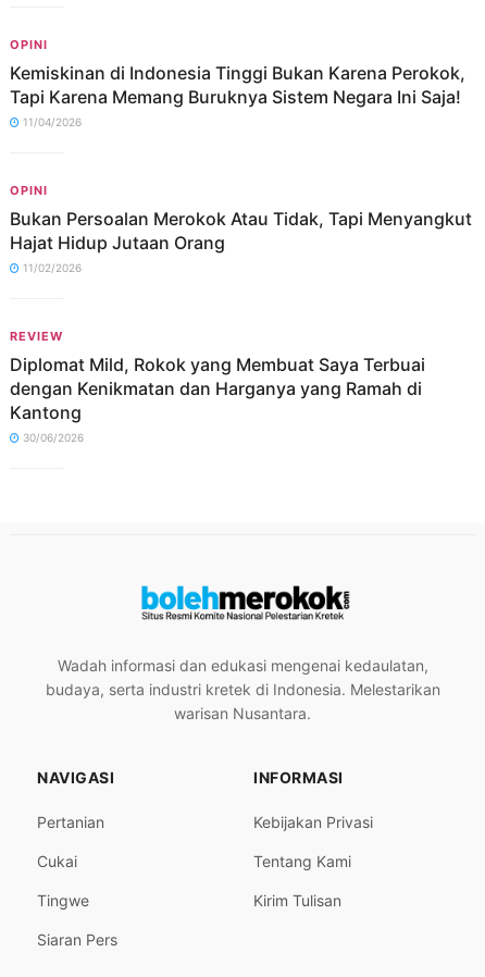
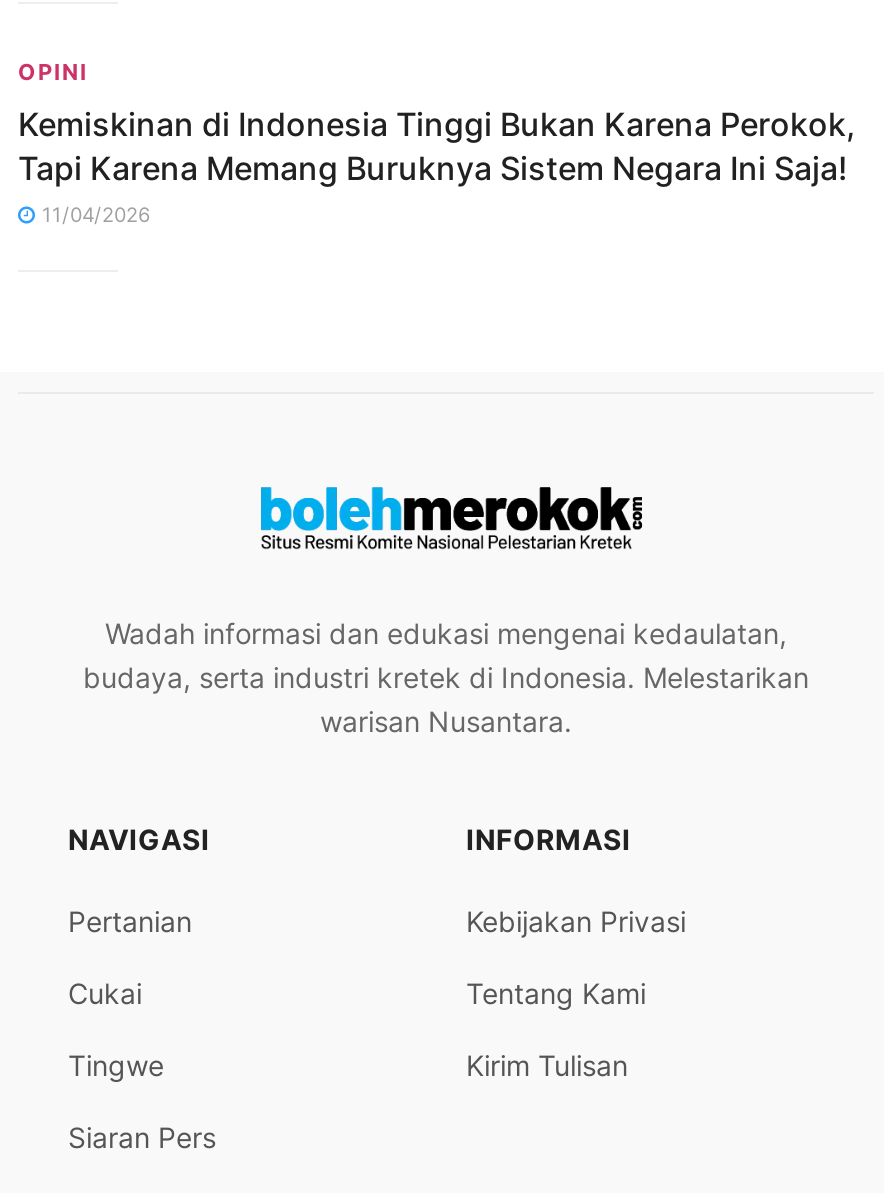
- OPINI
- Bukan Persoalan Merokok Atau Tidak, Tapi Menyangkut
- Hajat Hidup Jutaan Orang
- 11/02/2026

- REVIEW
- Diplomat Mild, Rokok yang Membuat Saya Terbuai
- dengan Kenikmatan dan Harganya yang Ramah di
- Kantong
- 30/06/2026
